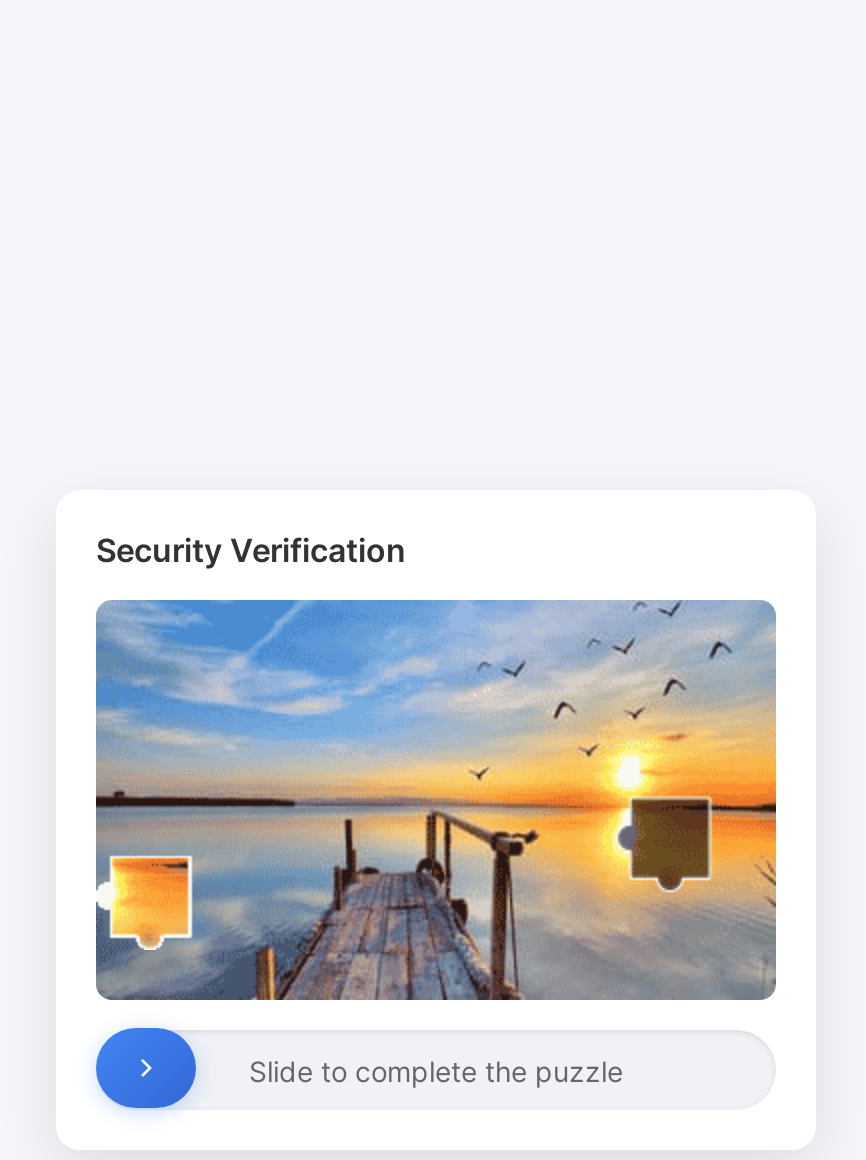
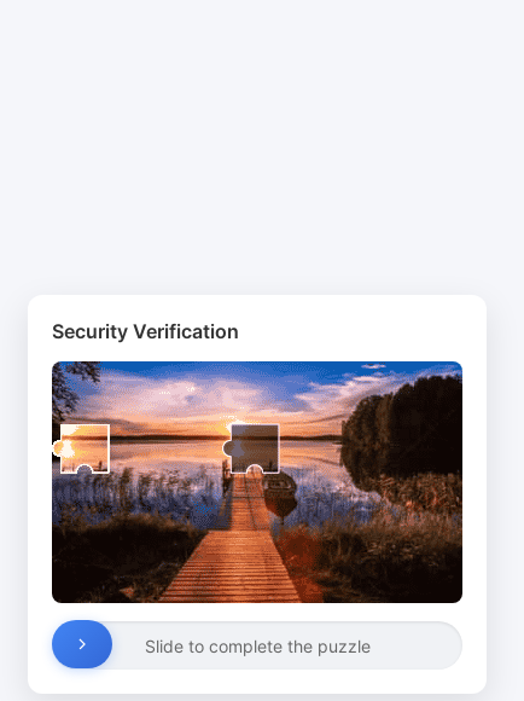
- [image]
+ [image]
